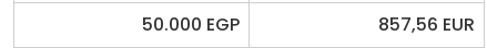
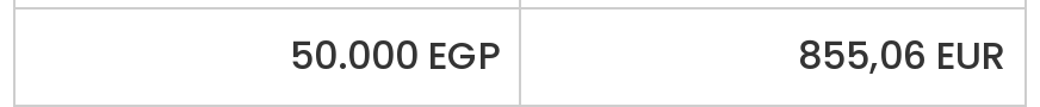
- 857,56 EUR
+ 855,06 EUR
